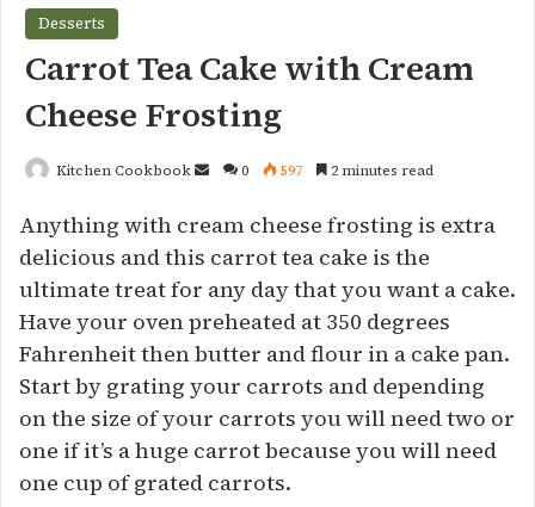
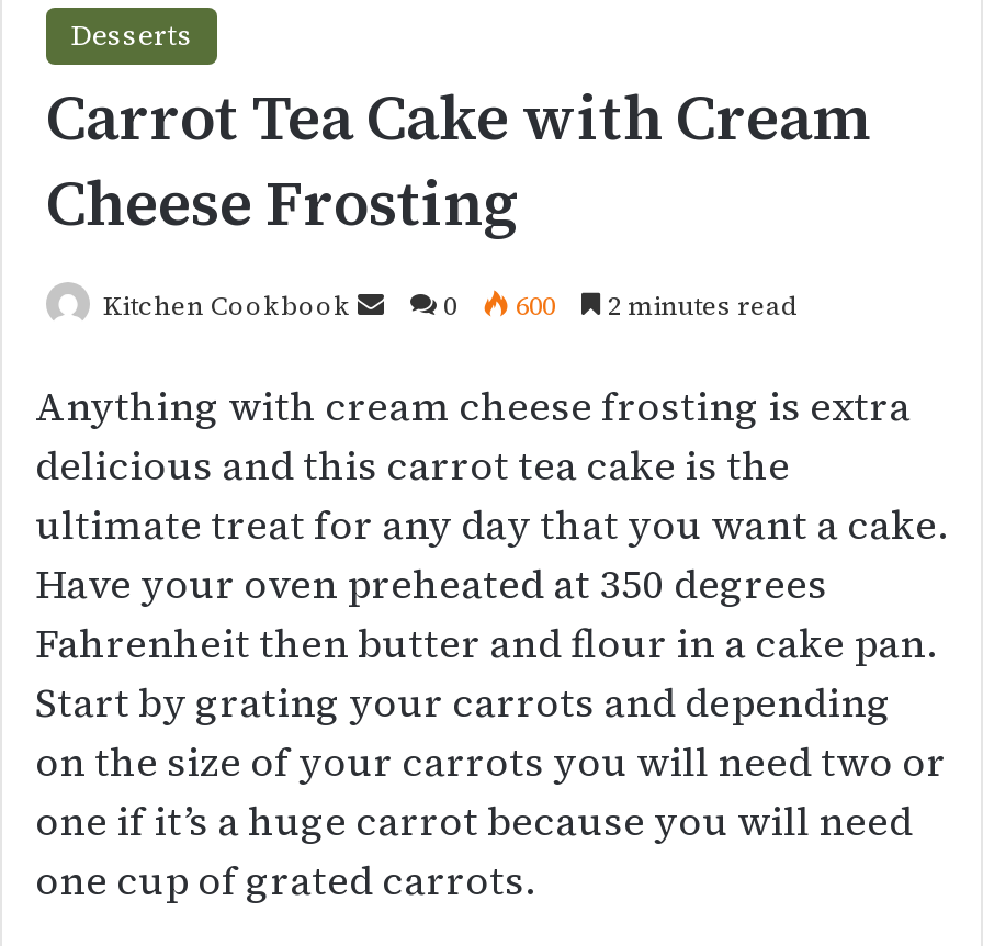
- 597
+ 600
